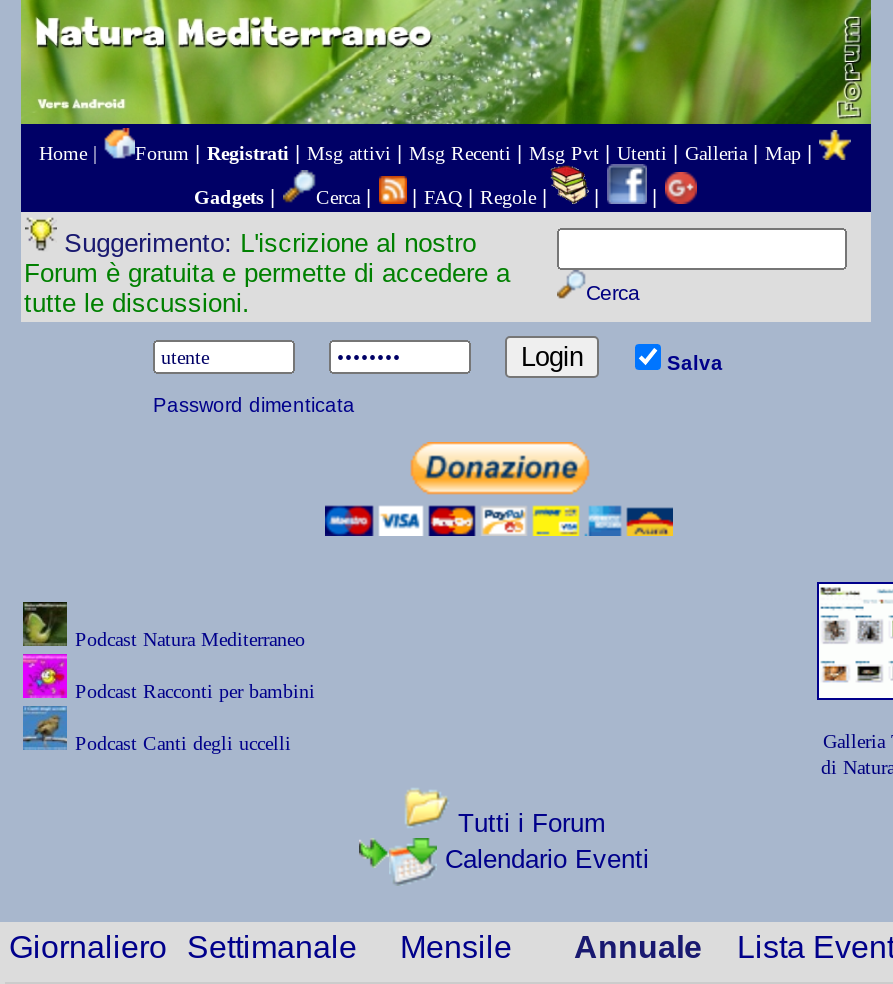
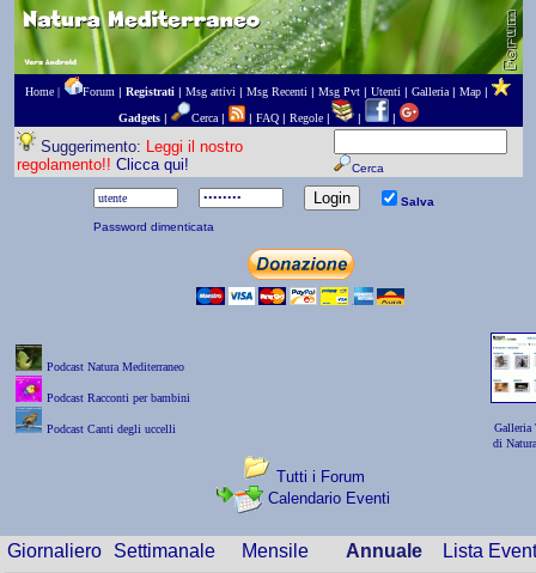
- Suggerimento: L'iscrizione al nostro
- Forum è gratuita e permette di accedere a
- tutte le discussioni.
+ Suggerimento: Leggi il nostro
+ regolamento!! Clicca qui!
